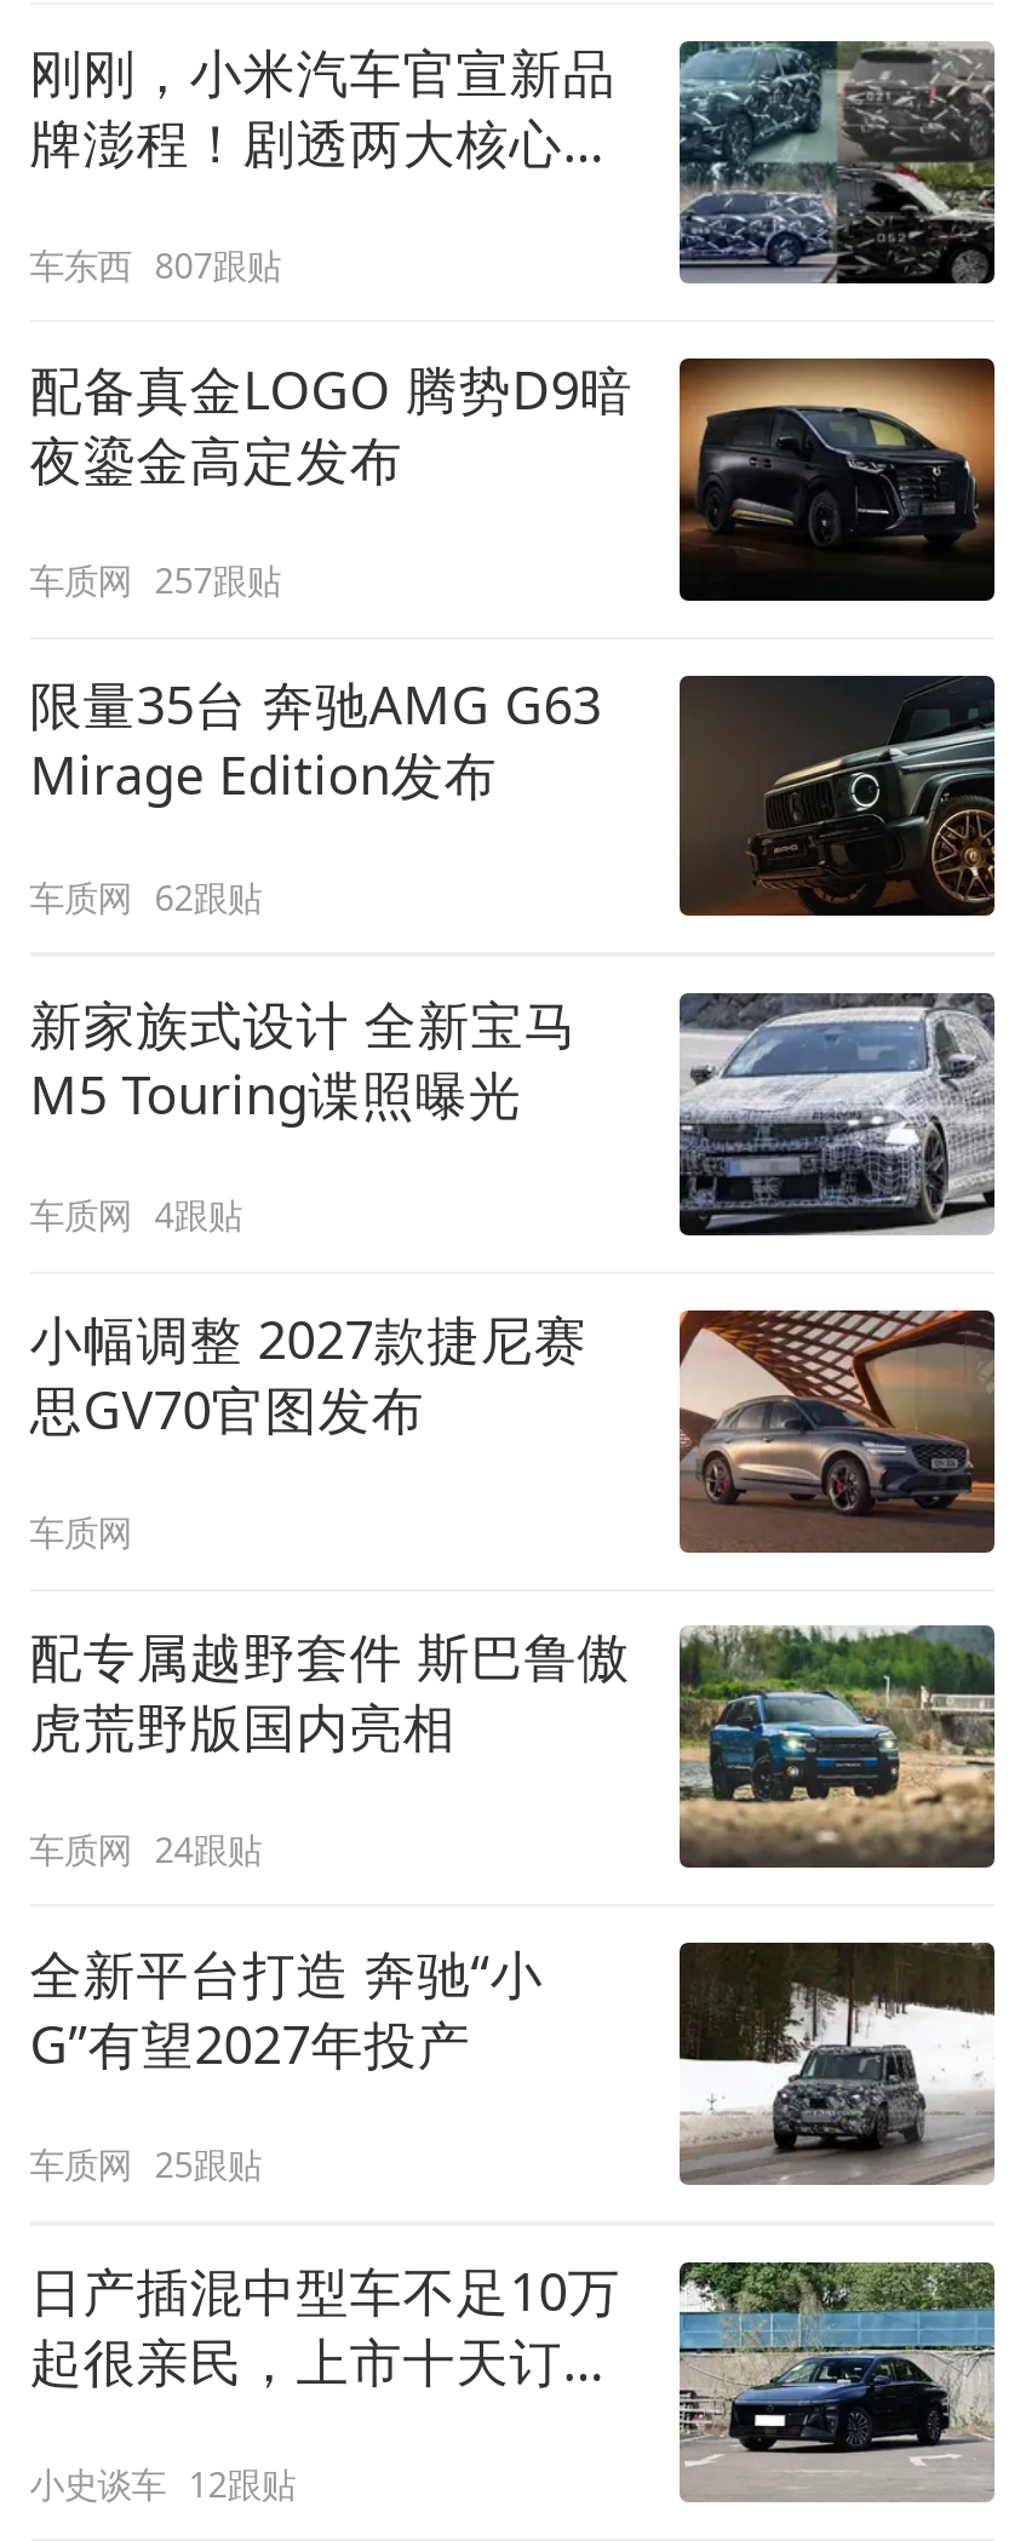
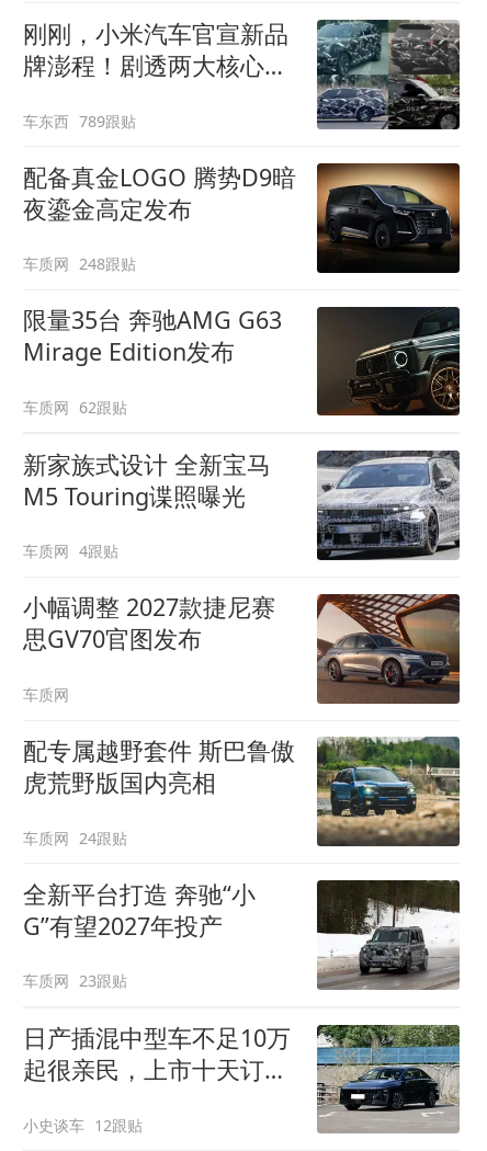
- 车东西 807跟贴
+ 车东西 789跟贴

- 车质网 257跟贴
+ 车质网 248跟贴

- 车质网 25跟贴
+ 车质网 23跟贴
